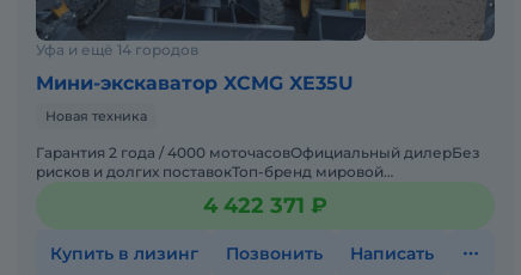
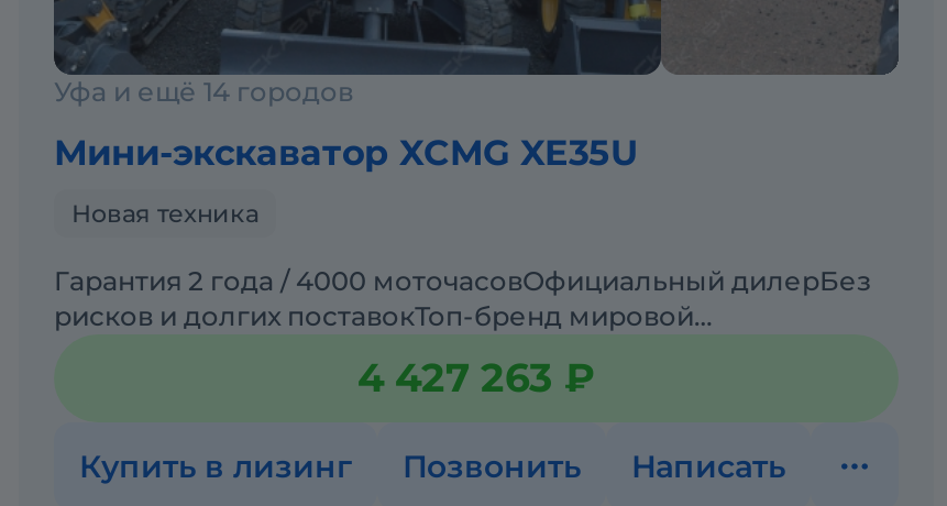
- 4 422 371 ₽
+ 4 427 263 ₽
